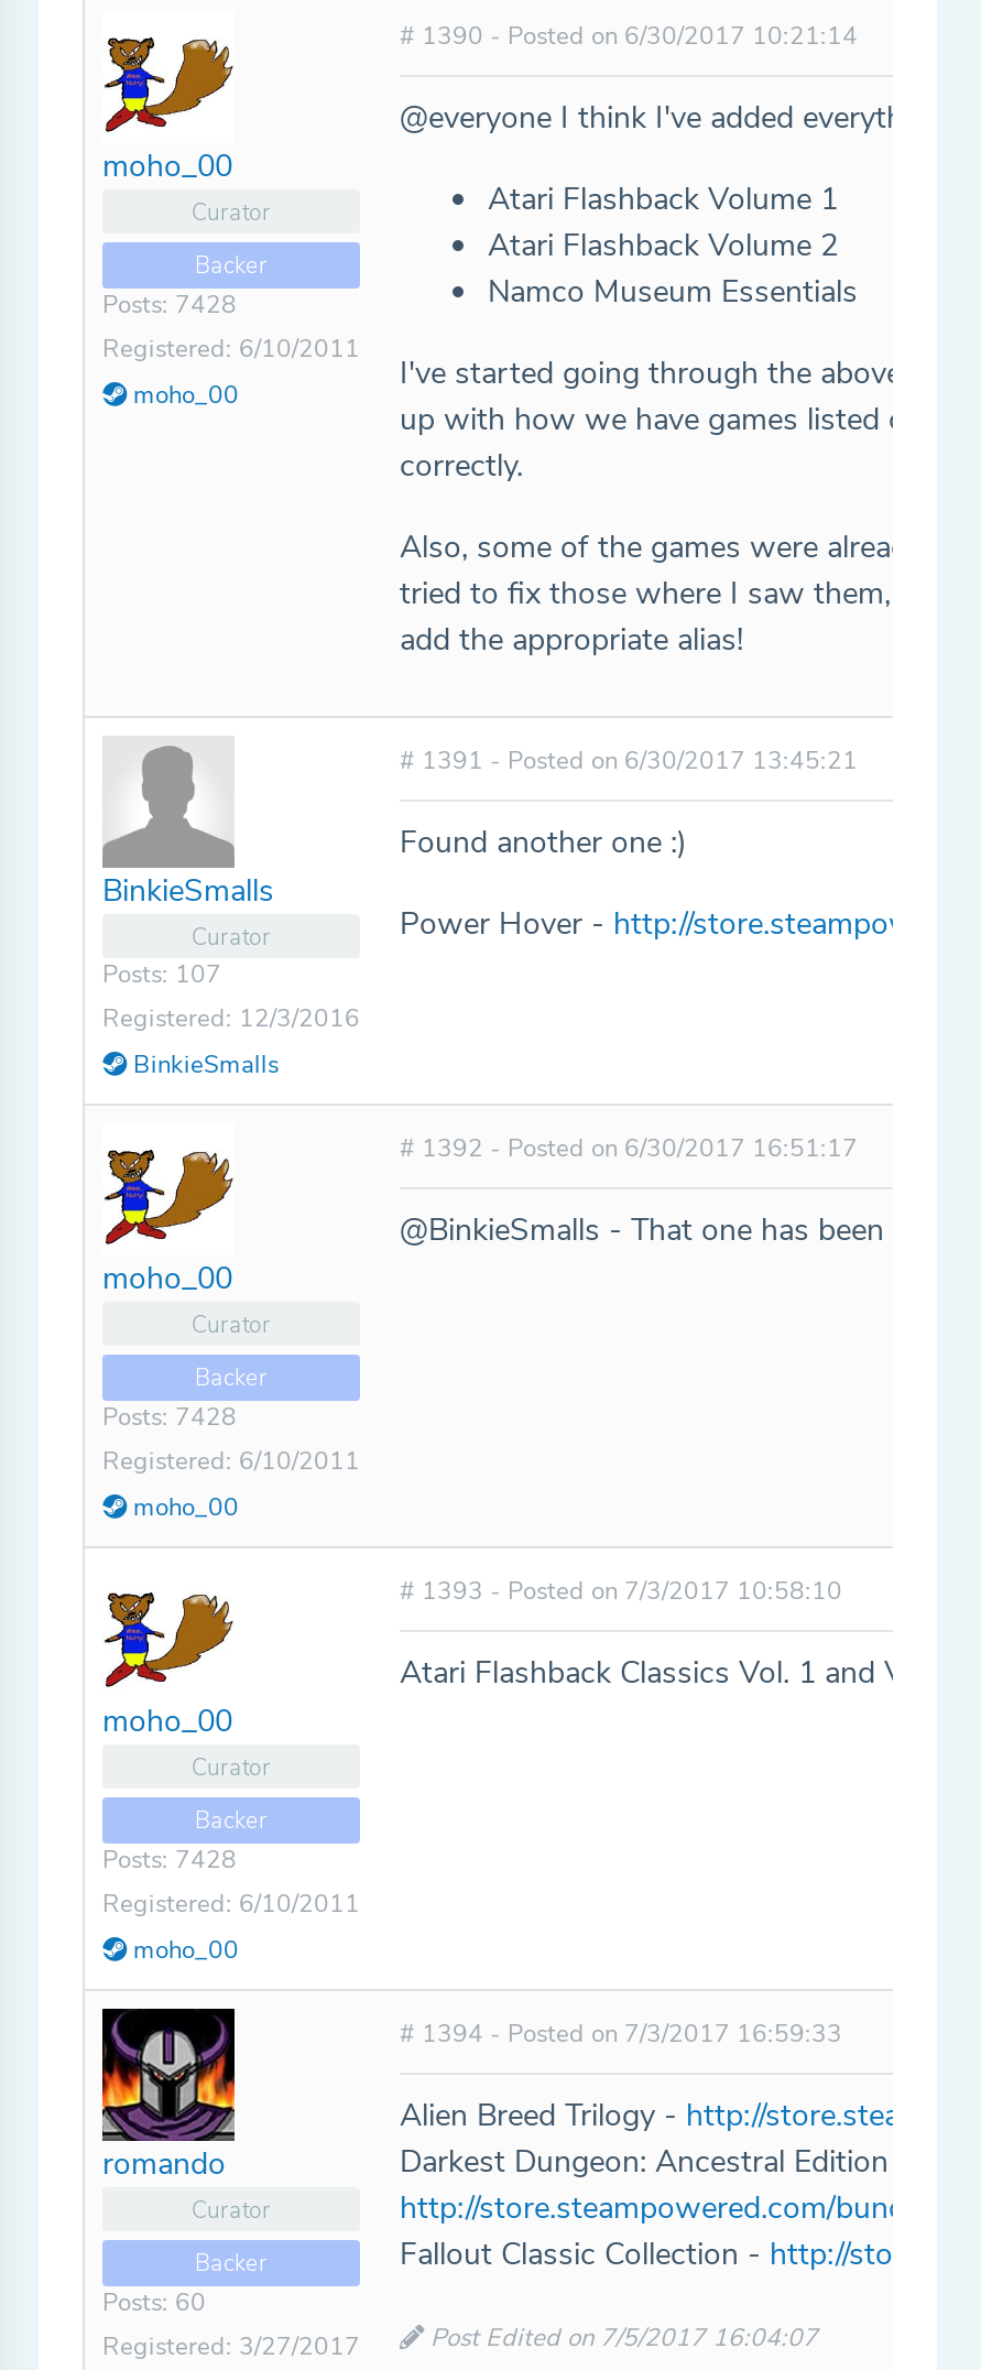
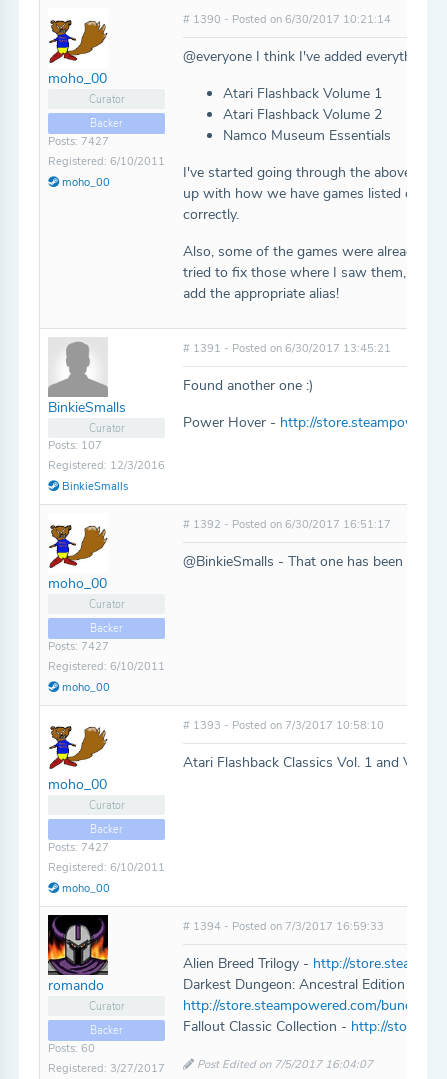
- Posts: 7428
+ Posts: 7427

- Posts: 7428
+ Posts: 7427

- Posts: 7428
+ Posts: 7427
